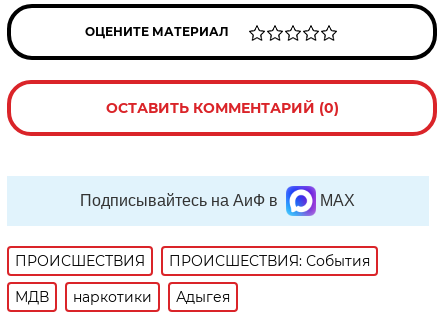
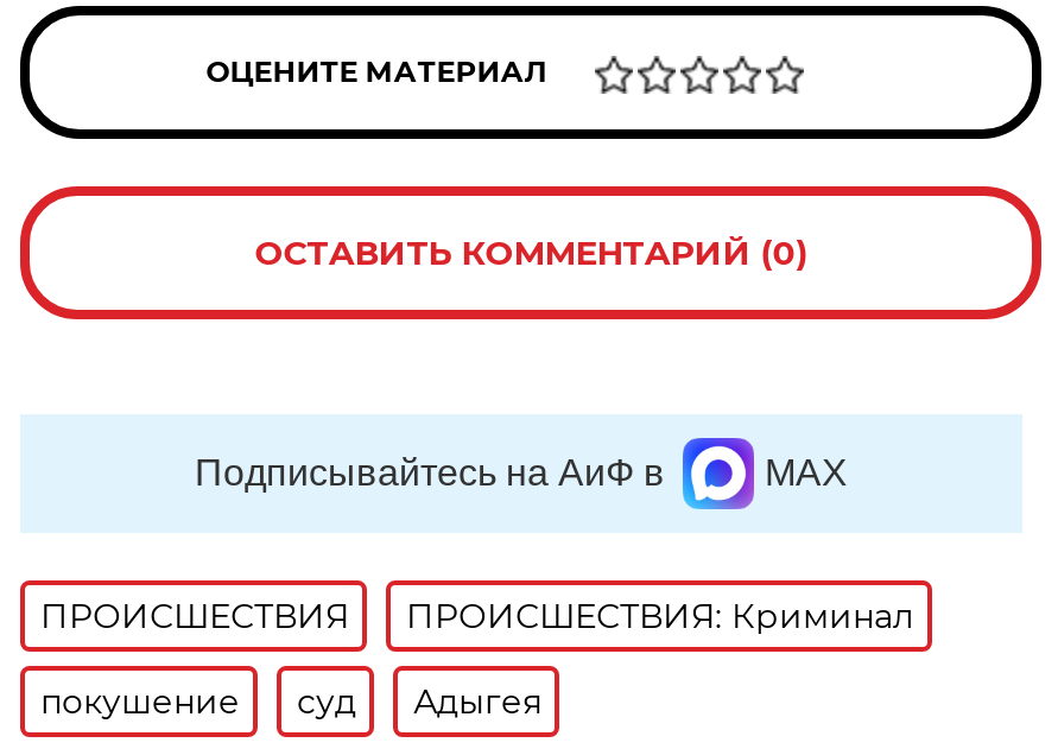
- ПРОИСШЕСТВИЯ: События
+ ПРОИСШЕСТВИЯ: Криминал

- МДВ
- наркотики
+ покушение
+ суд
